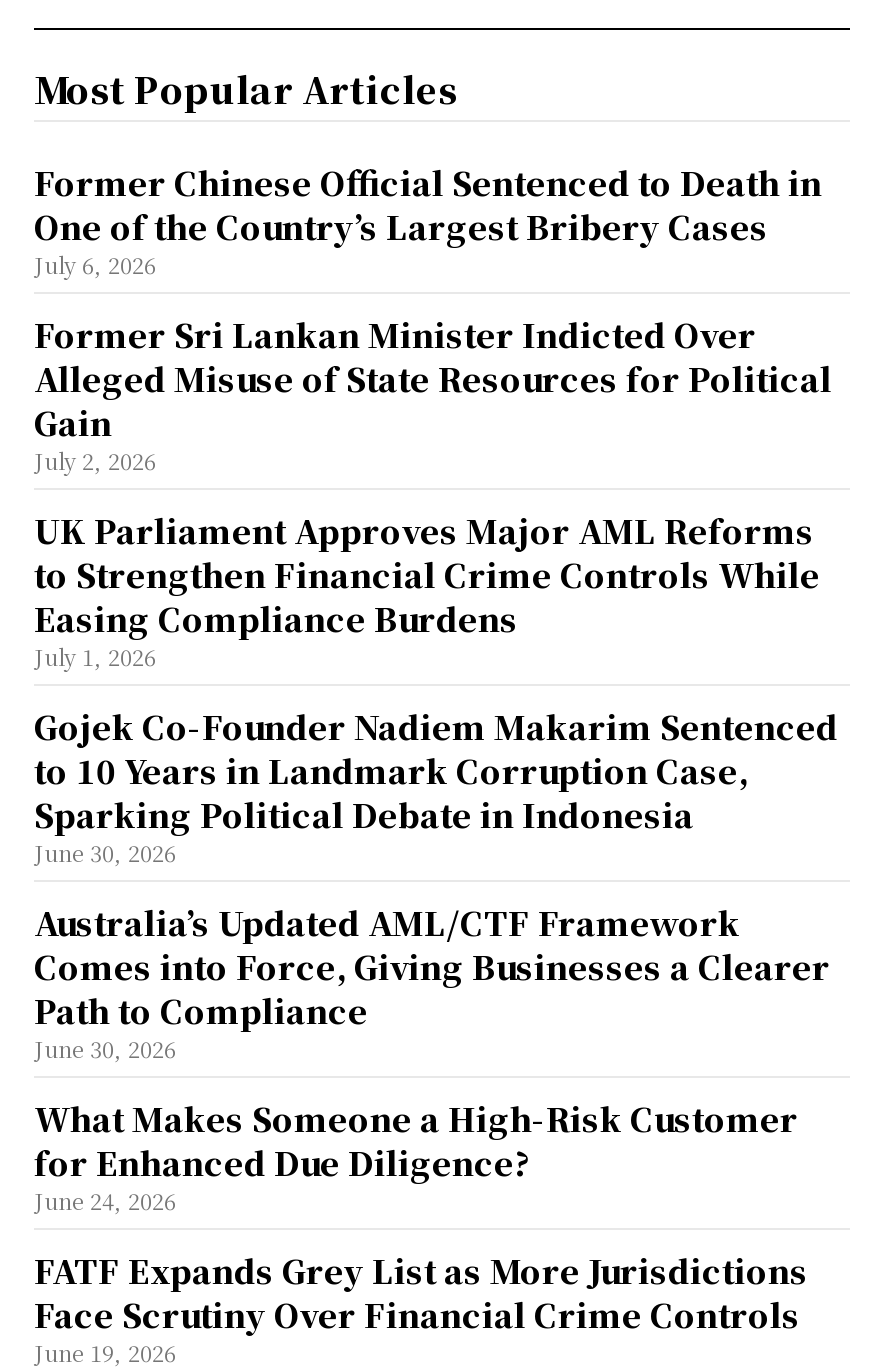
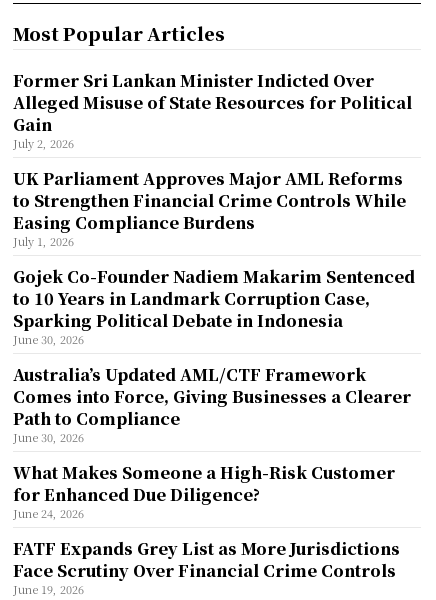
- Former Chinese Official Sentenced to Death in
- One of the Country’s Largest Bribery Cases
- July 6, 2026
